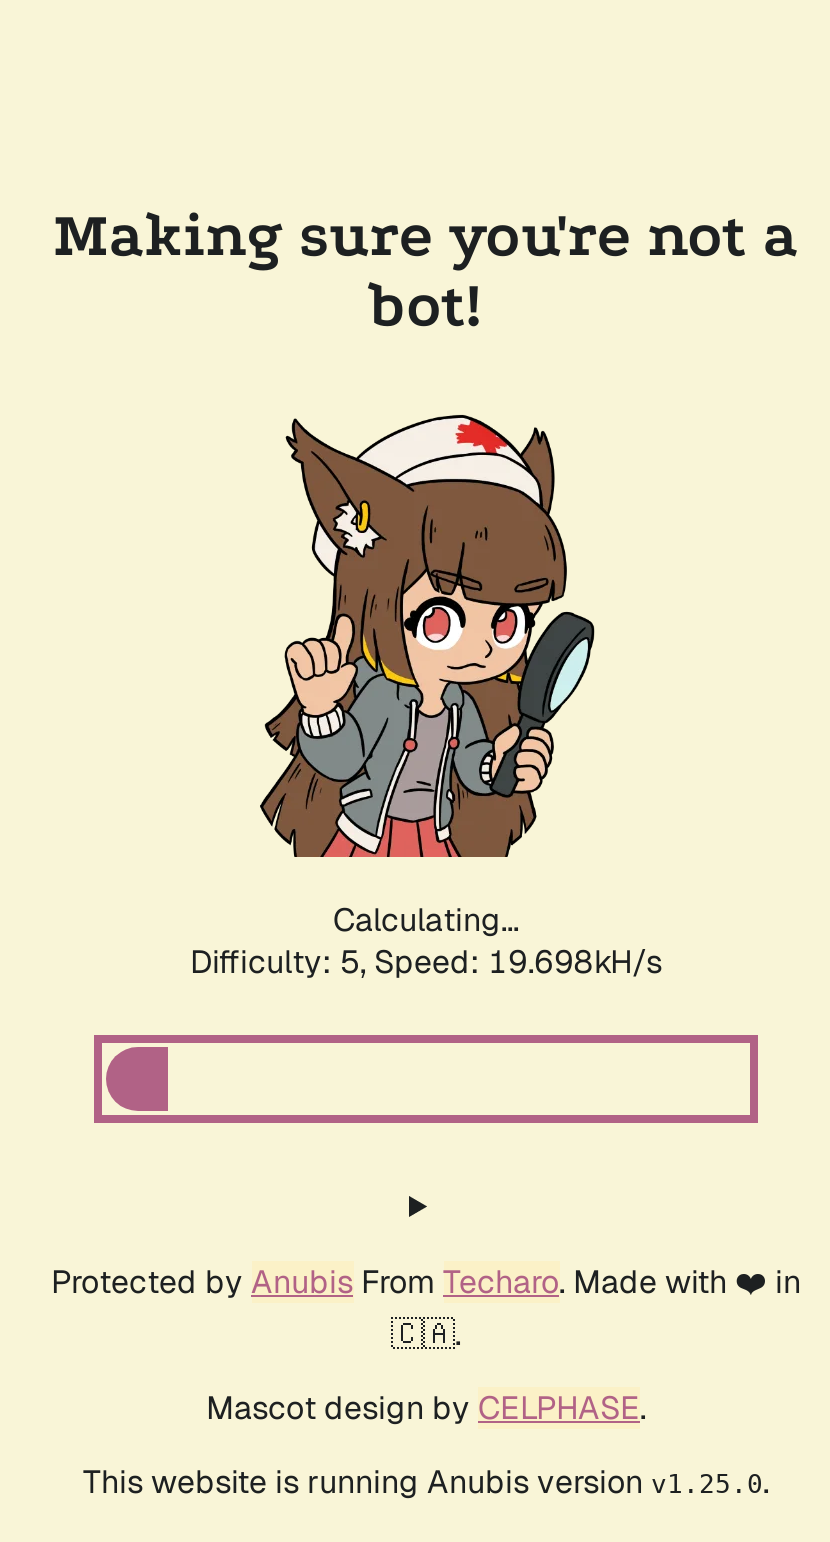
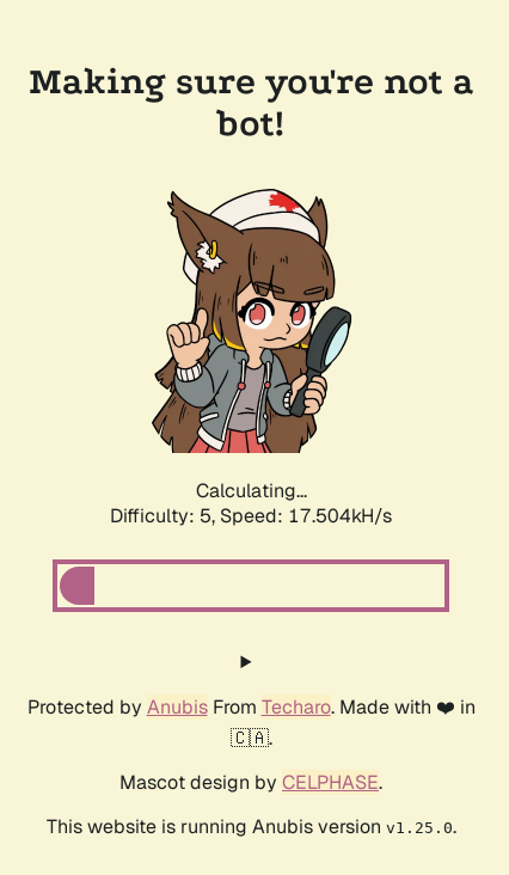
- Difficulty: 5, Speed: 19.698kH/s
+ Difficulty: 5, Speed: 17.504kH/s
